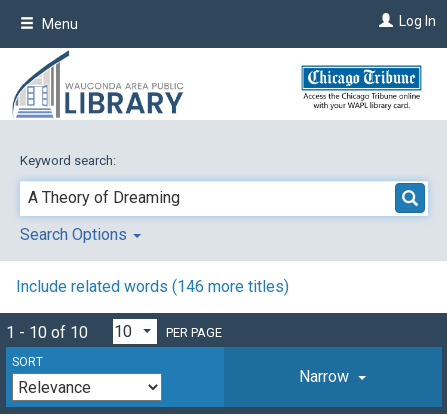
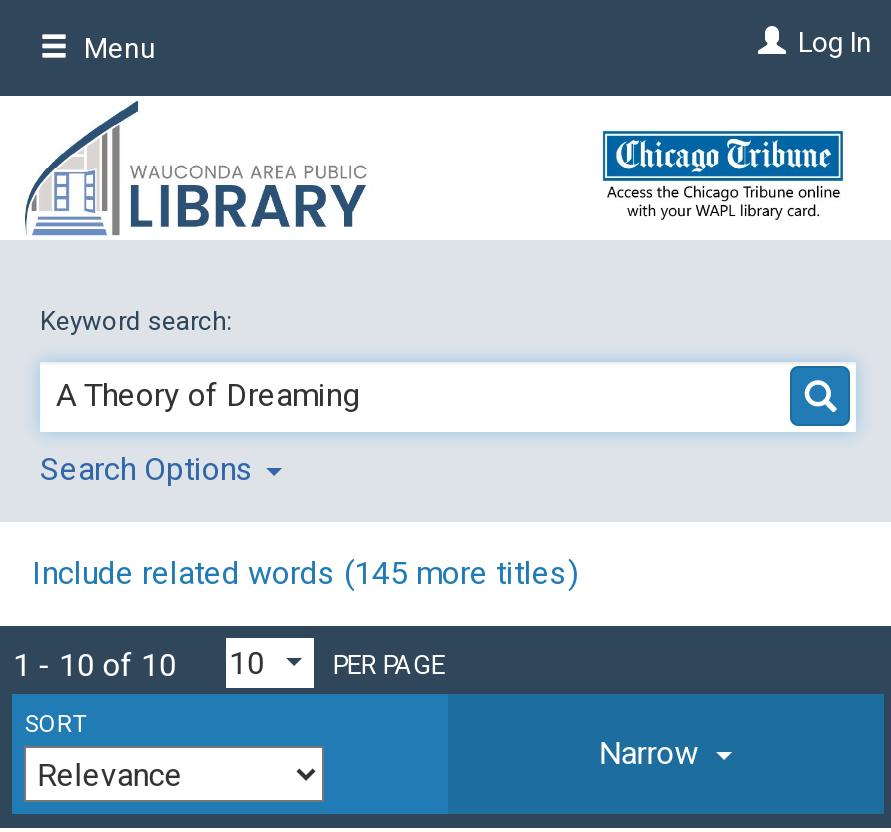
- Include related words (146 more titles)
+ Include related words (145 more titles)
